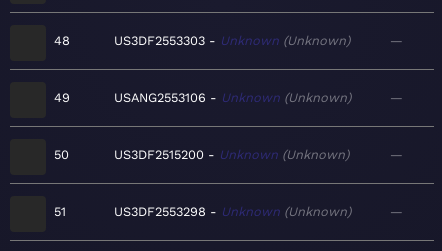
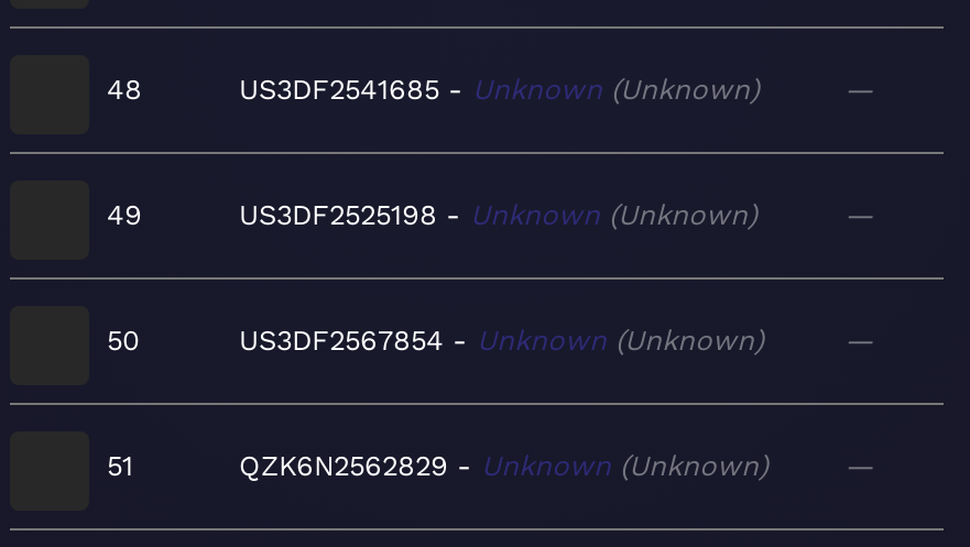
- US3DF2553303
+ US3DF2541685

- USANG2553106
+ US3DF2525198

- US3DF2515200
+ US3DF2567854

- US3DF2553298
+ QZK6N2562829
